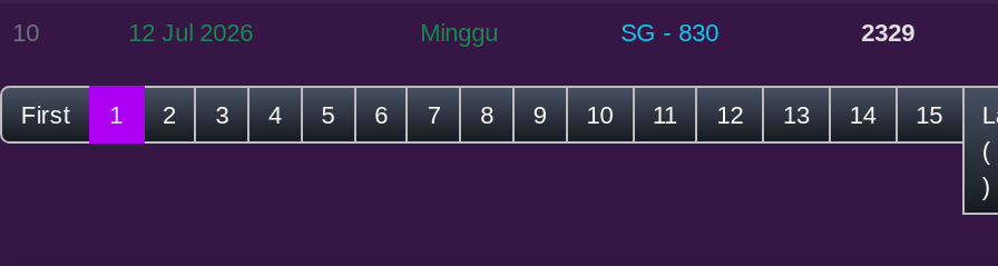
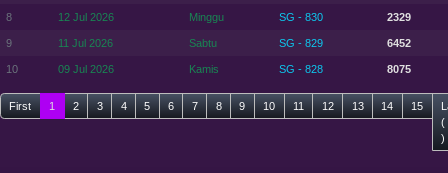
- 10
+ 8

+ 9
+ 11 Jul 2026
+ Sabtu
+ SG - 829
+ 6452
+ 10
+ 09 Jul 2026
+ Kamis
+ SG - 828
+ 8075
